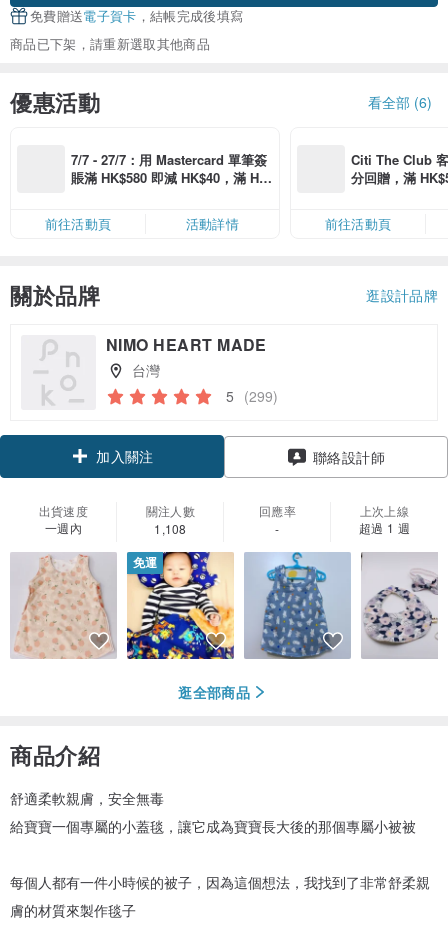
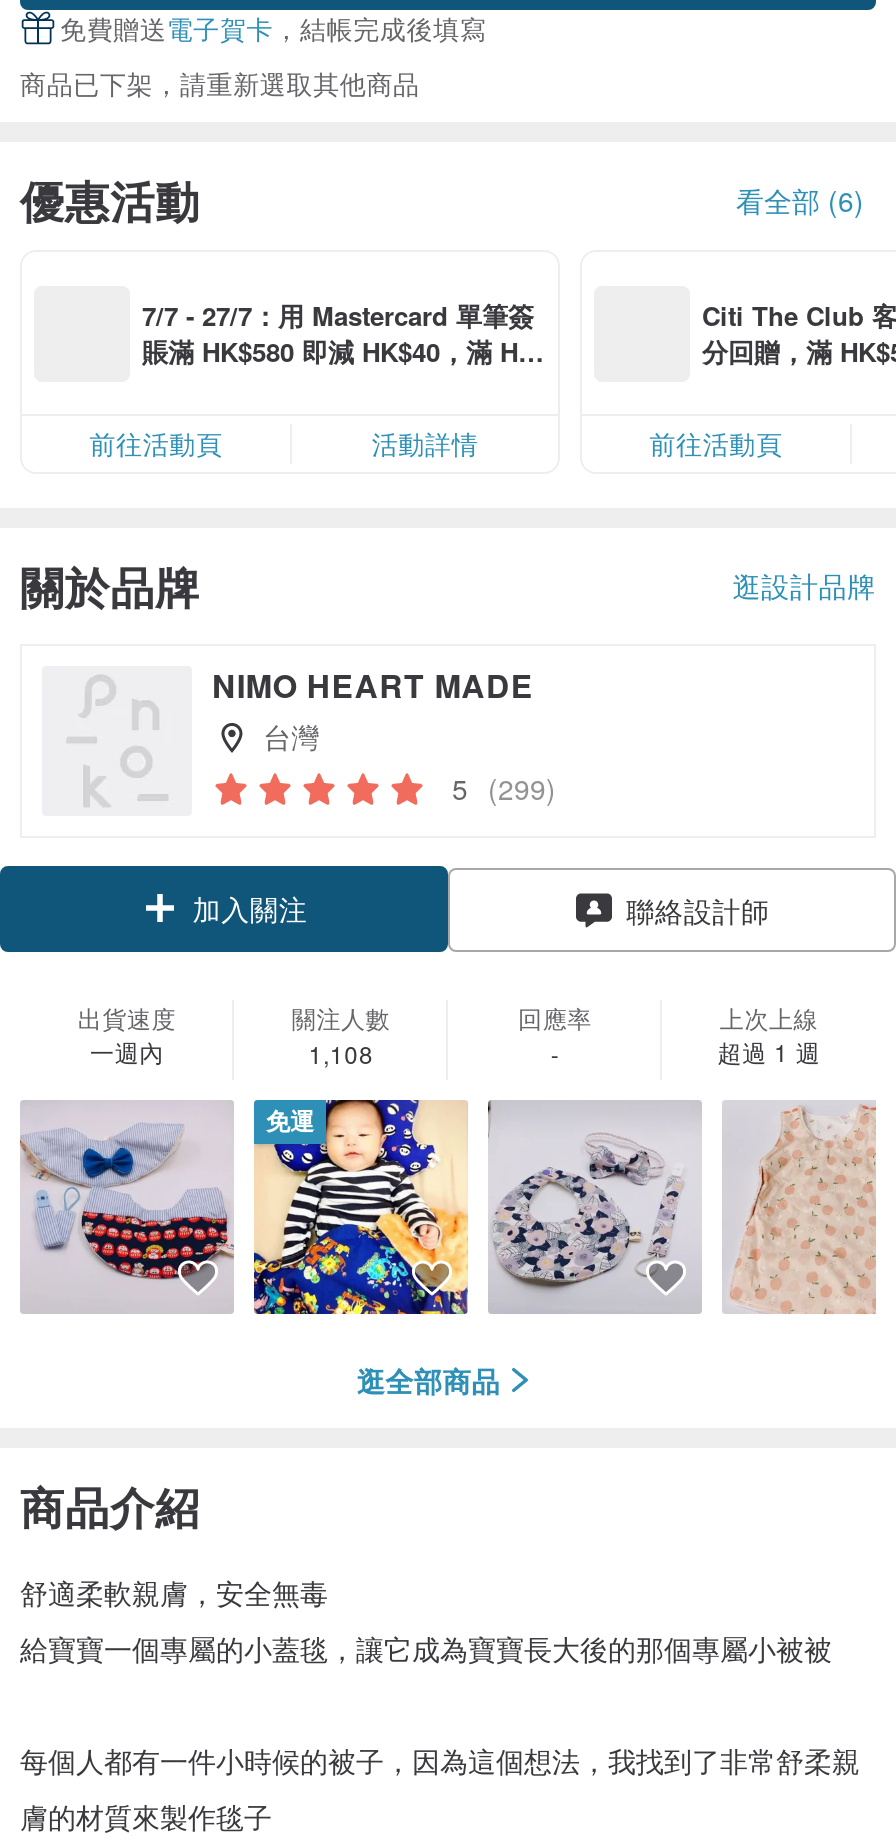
- [image]
+ [image]

- [image]
+ [image]

- [image]
+ [image]
